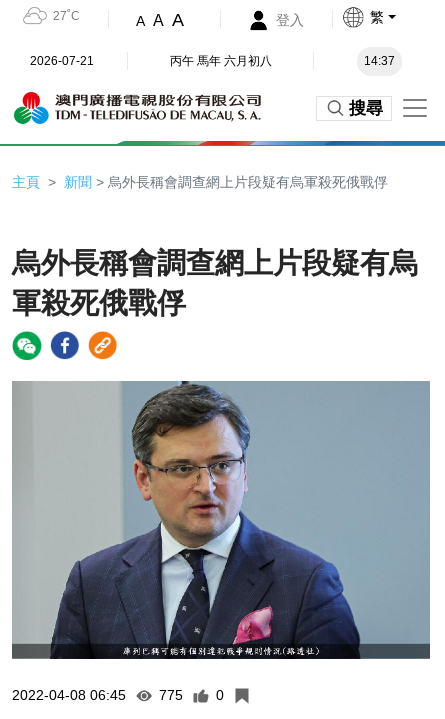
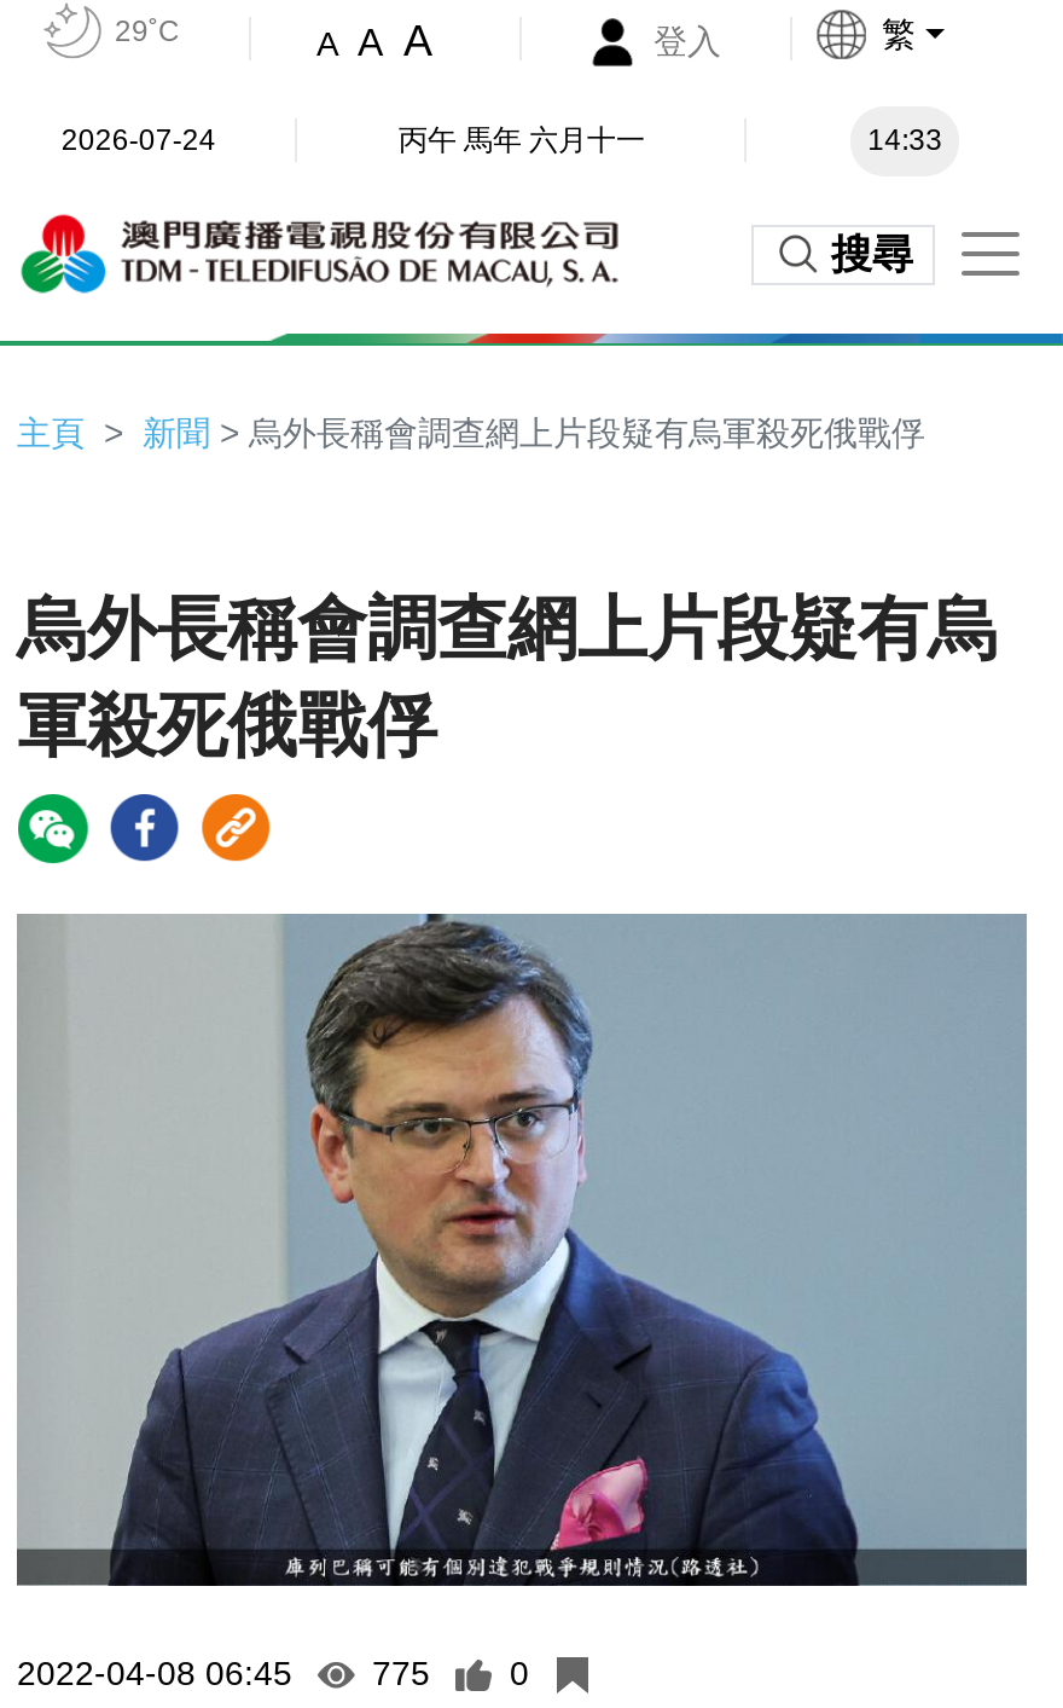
- 27˚C
+ 29˚C

- 2026-07-21
+ 2026-07-24

- 丙午 馬年 六月初八
+ 丙午 馬年 六月十一

- 14:37
+ 14:33
